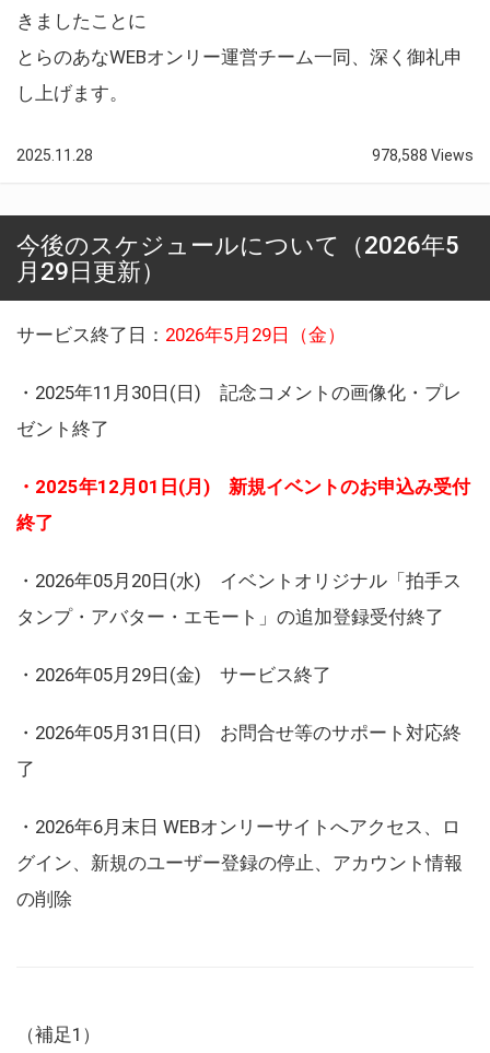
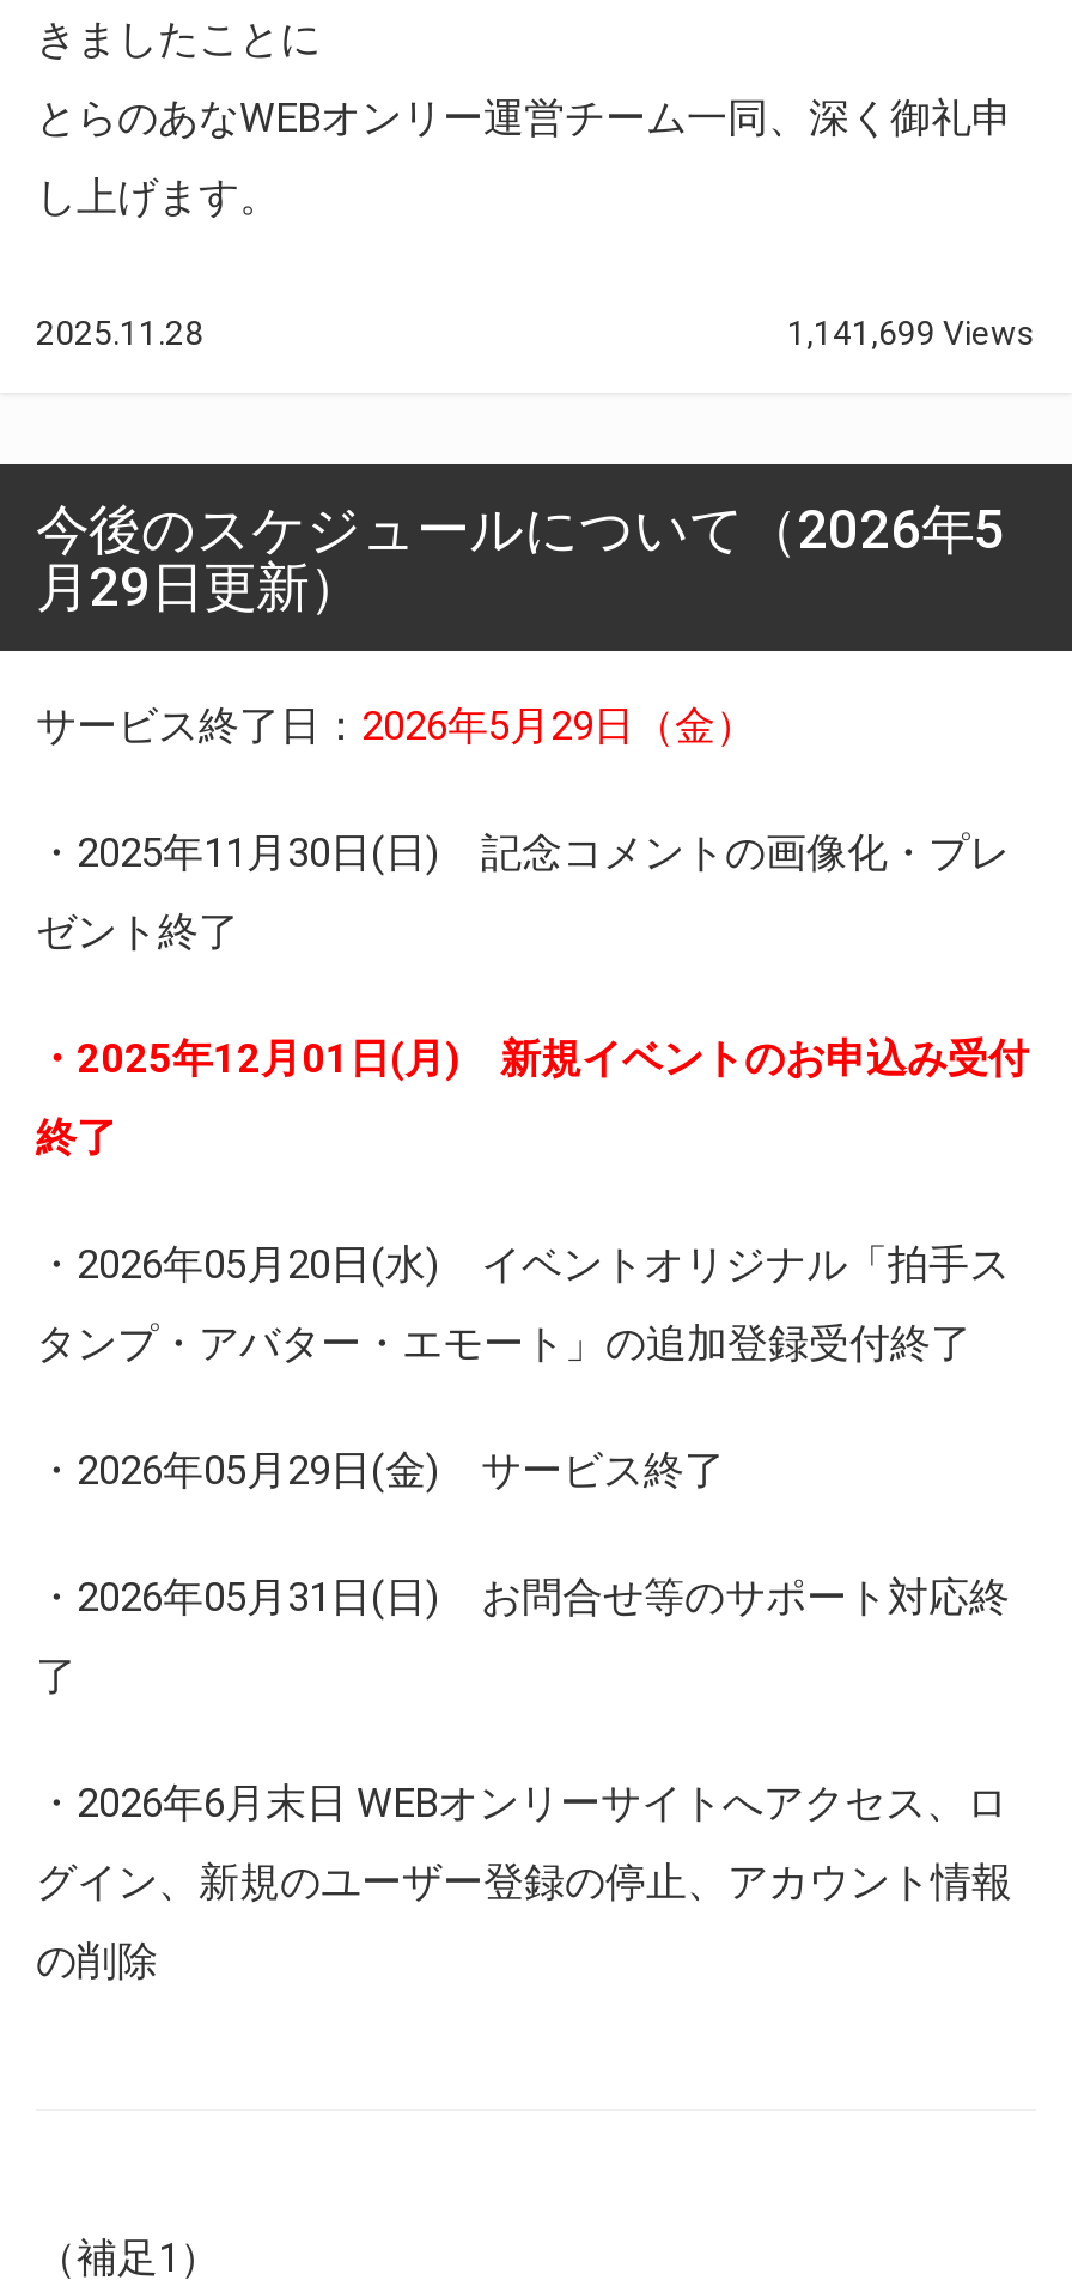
- 978,588 Views
+ 1,141,699 Views
